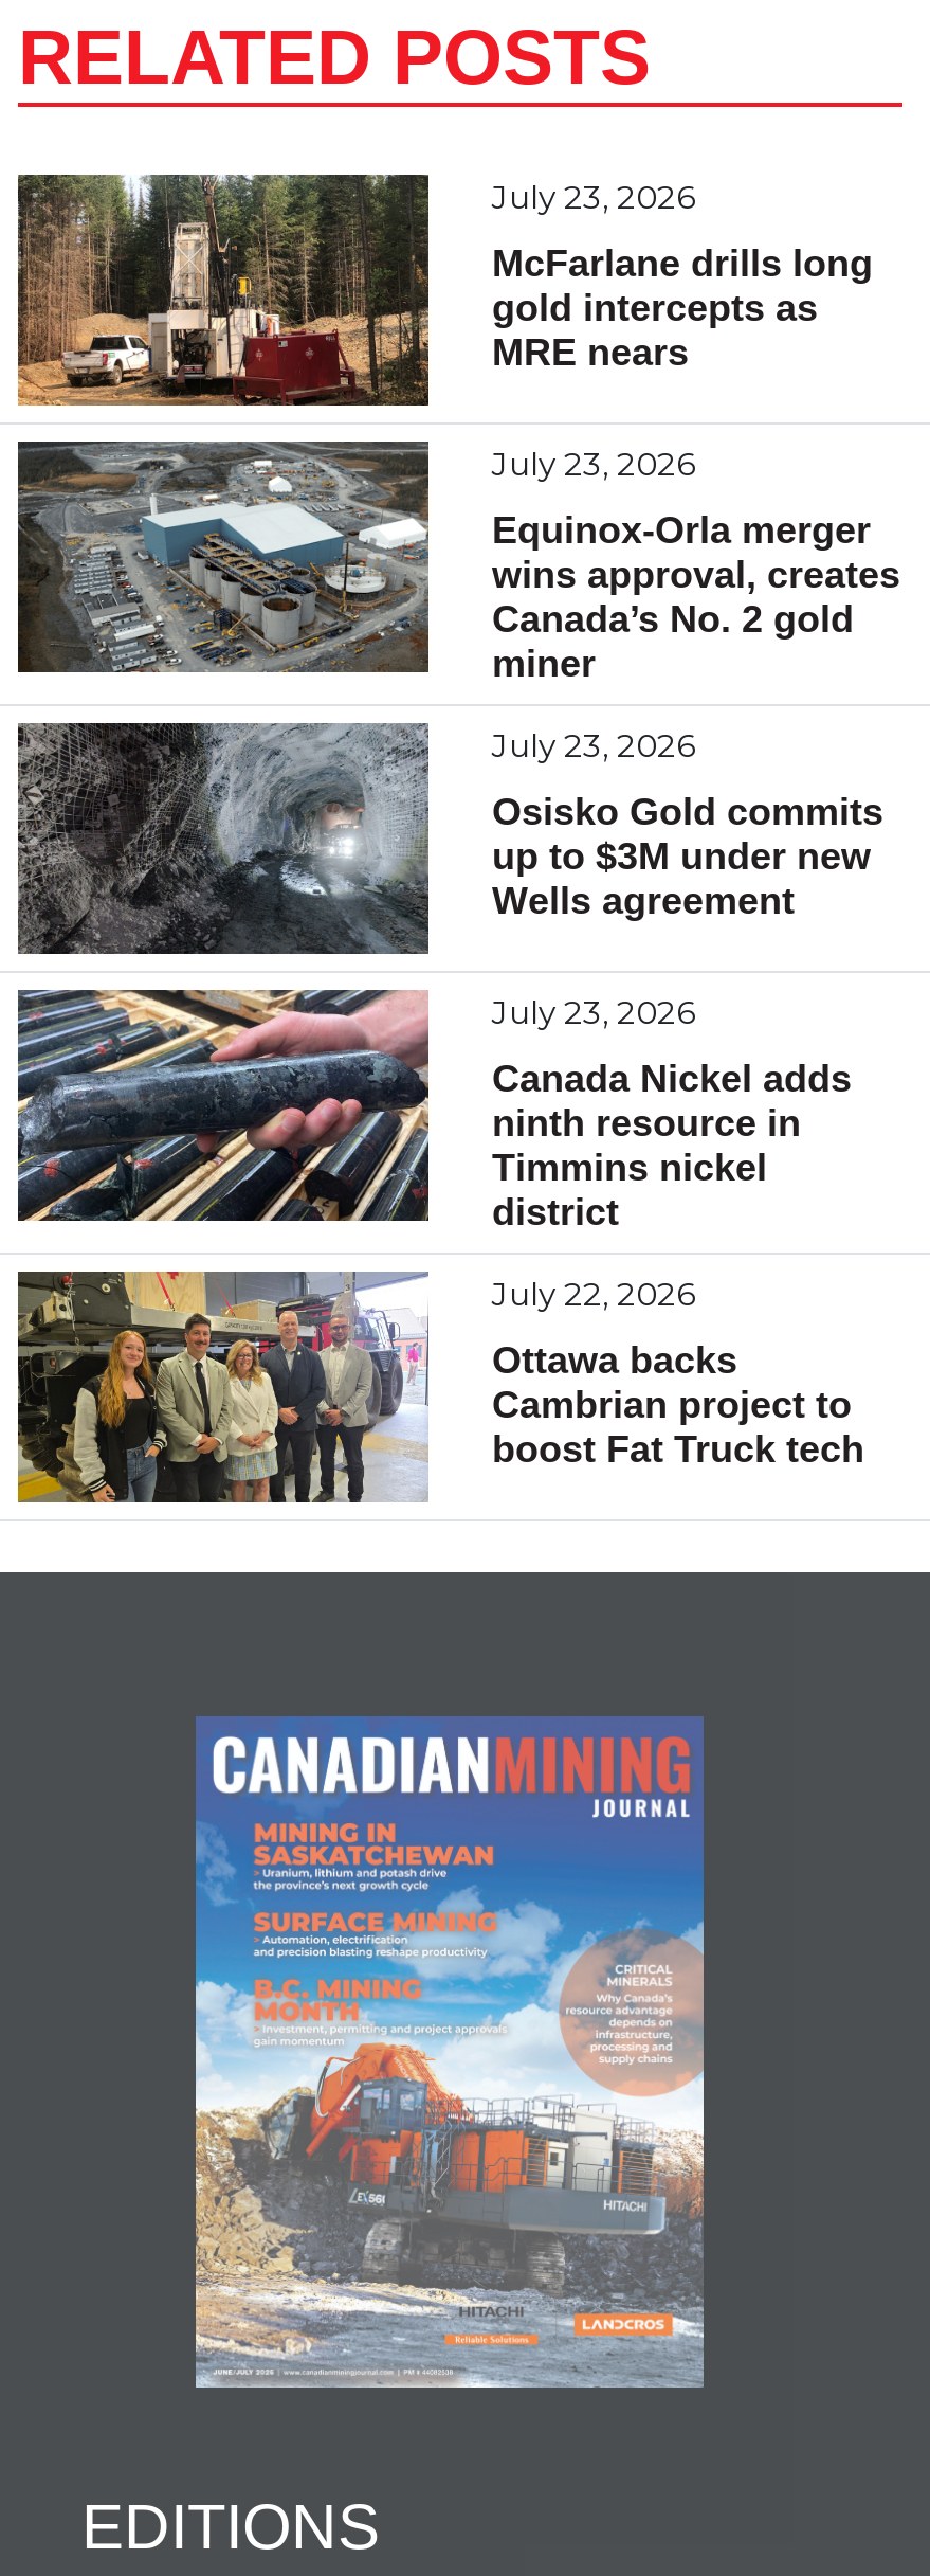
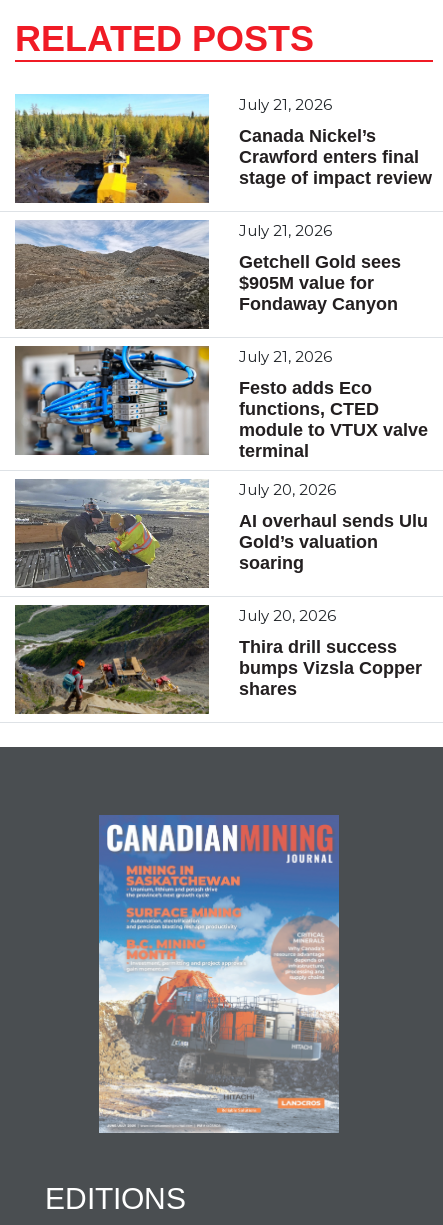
- [image]
- July 23, 2026
+ [image]
+ July 21, 2026

- McFarlane drills long
- gold intercepts as
- MRE nears
+ Canada Nickel’s
+ Crawford enters final
+ stage of impact review

- [image]
- July 23, 2026
+ [image]
+ July 21, 2026

- Equinox-Orla merger
- wins approval, creates
- Canada’s No. 2 gold
- miner
+ Getchell Gold sees
+ $905M value for
+ Fondaway Canyon

- [image]
- July 23, 2026
+ [image]
+ July 21, 2026

- Osisko Gold commits
- up to $3M under new
- Wells agreement
+ Festo adds Eco
+ functions, CTED
+ module to VTUX valve
+ terminal

- [image]
- July 23, 2026
+ [image]
+ July 20, 2026

- Canada Nickel adds
- ninth resource in
- Timmins nickel
- district
+ AI overhaul sends Ulu
+ Gold’s valuation
+ soaring

- [image]
- July 22, 2026
+ [image]
+ July 20, 2026

- Ottawa backs
- Cambrian project to
- boost Fat Truck tech
+ Thira drill success
+ bumps Vizsla Copper
+ shares
